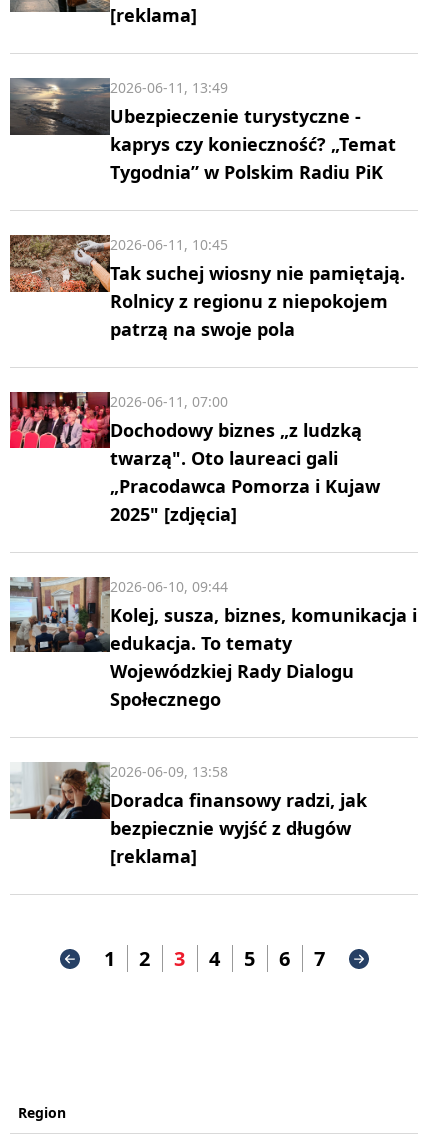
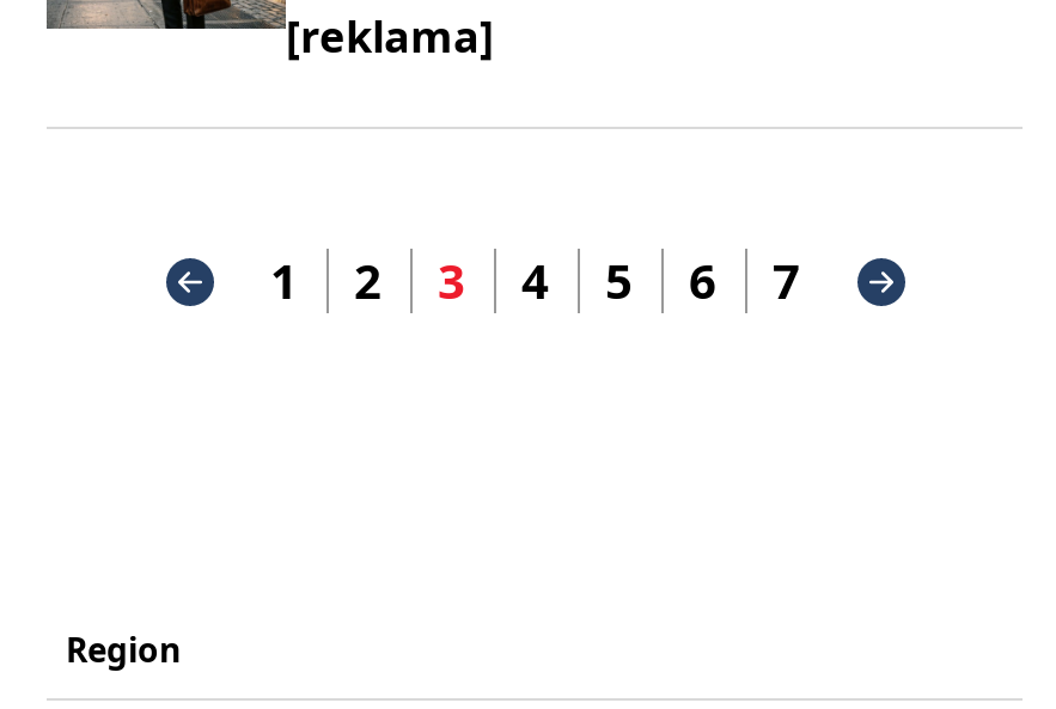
- [image]
- Ubezpieczenie turystyczne -
- kaprys czy konieczność? „Temat
- Tygodnia” w Polskim Radiu PiK

- 2026-06-11, 13:49

- [image]
- Tak suchej wiosny nie pamiętają.
- Rolnicy z regionu z niepokojem
- patrzą na swoje pola

- 2026-06-11, 10:45

- [image]
- Dochodowy biznes „z ludzką
- twarzą". Oto laureaci gali
- „Pracodawca Pomorza i Kujaw
- 2025" [zdjęcia]

- 2026-06-11, 07:00

- [image]
- Kolej, susza, biznes, komunikacja i
- edukacja. To tematy
- Wojewódzkiej Rady Dialogu
- Społecznego

- 2026-06-10, 09:44

- [image]
- Doradca finansowy radzi, jak
- bezpiecznie wyjść z długów
- [reklama]

- 2026-06-09, 13:58
